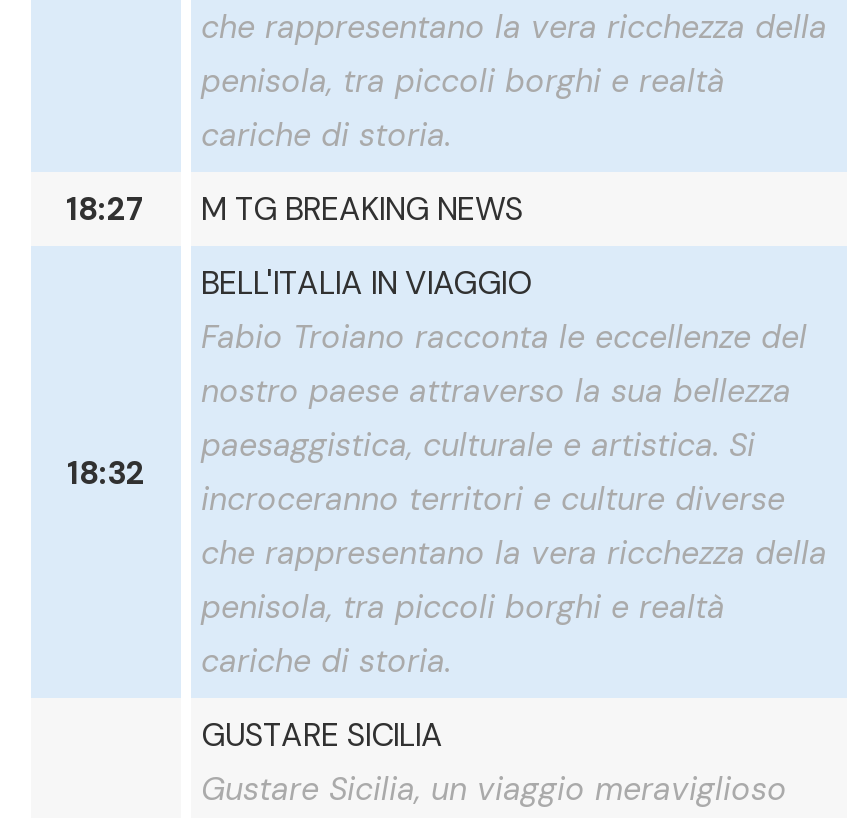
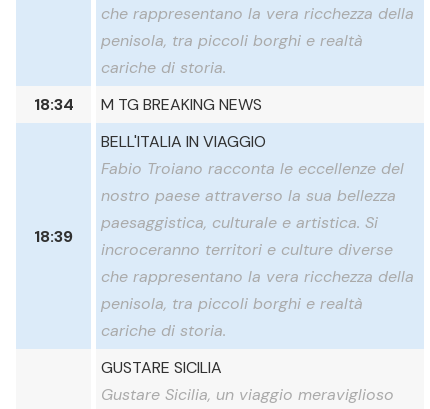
- 18:27 M TG BREAKING NEWS
+ 18:34 M TG BREAKING NEWS

- 18:32
+ 18:39
